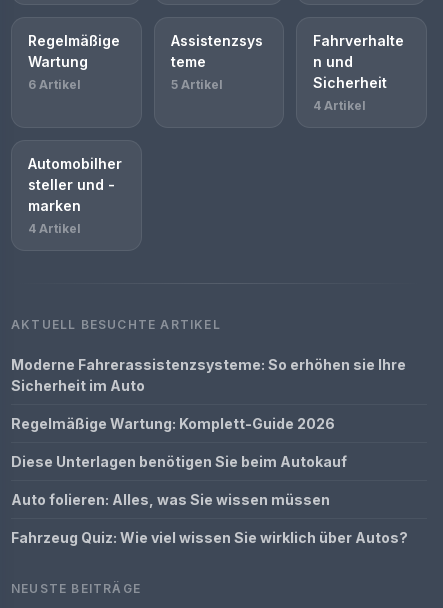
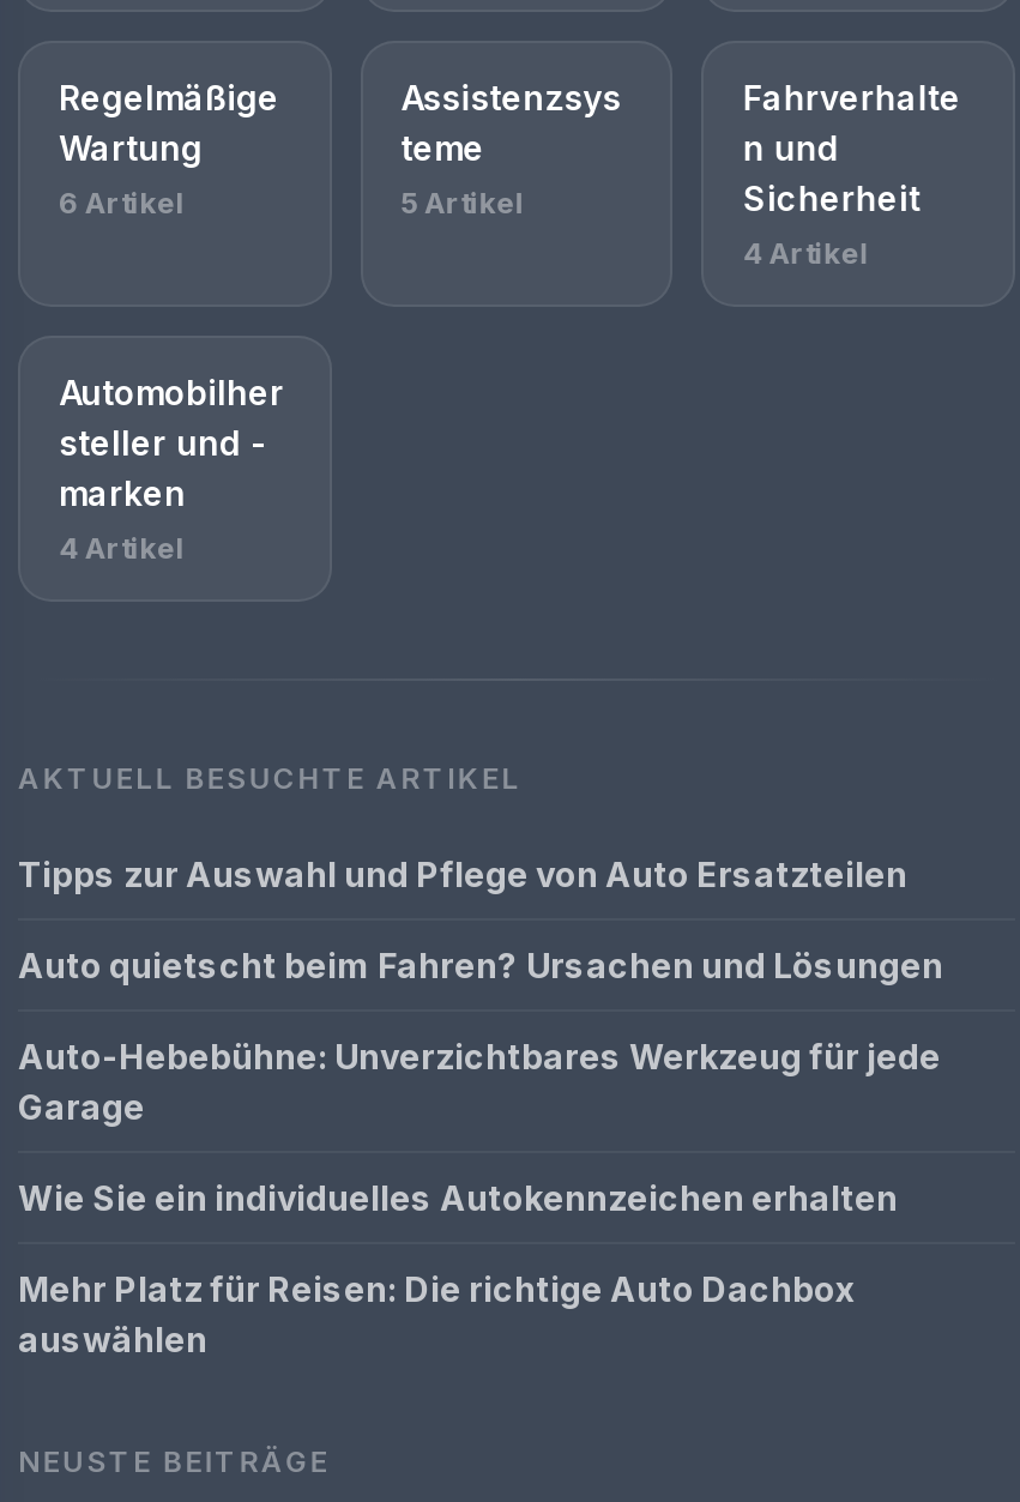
- Moderne Fahrerassistenzsysteme: So erhöhen sie Ihre
- Sicherheit im Auto
+ Tipps zur Auswahl und Pflege von Auto Ersatzteilen

- Regelmäßige Wartung: Komplett-Guide 2026
+ Auto quietscht beim Fahren? Ursachen und Lösungen

- Diese Unterlagen benötigen Sie beim Autokauf
+ Auto-Hebebühne: Unverzichtbares Werkzeug für jede
+ Garage

- Auto folieren: Alles, was Sie wissen müssen
+ Wie Sie ein individuelles Autokennzeichen erhalten

- Fahrzeug Quiz: Wie viel wissen Sie wirklich über Autos?
+ Mehr Platz für Reisen: Die richtige Auto Dachbox
+ auswählen
